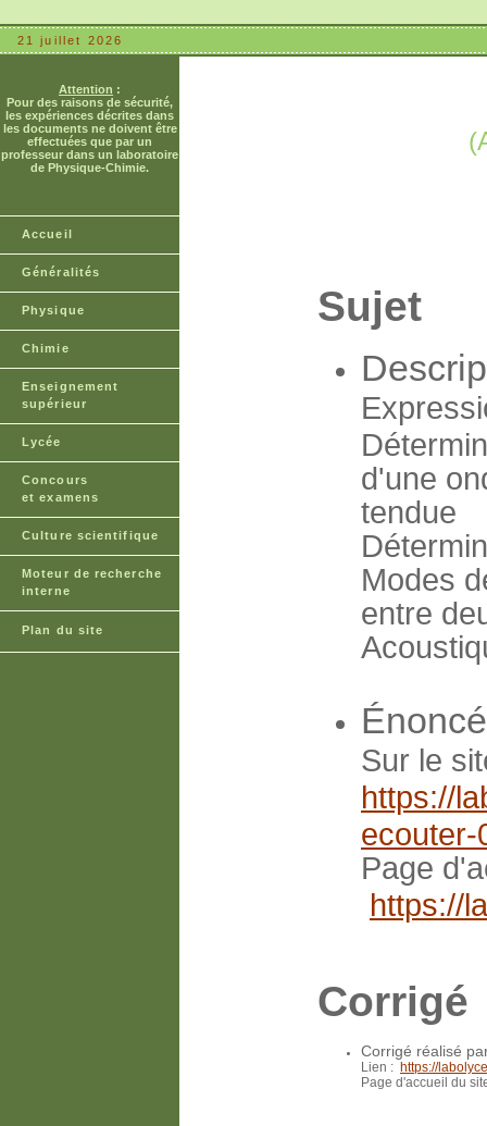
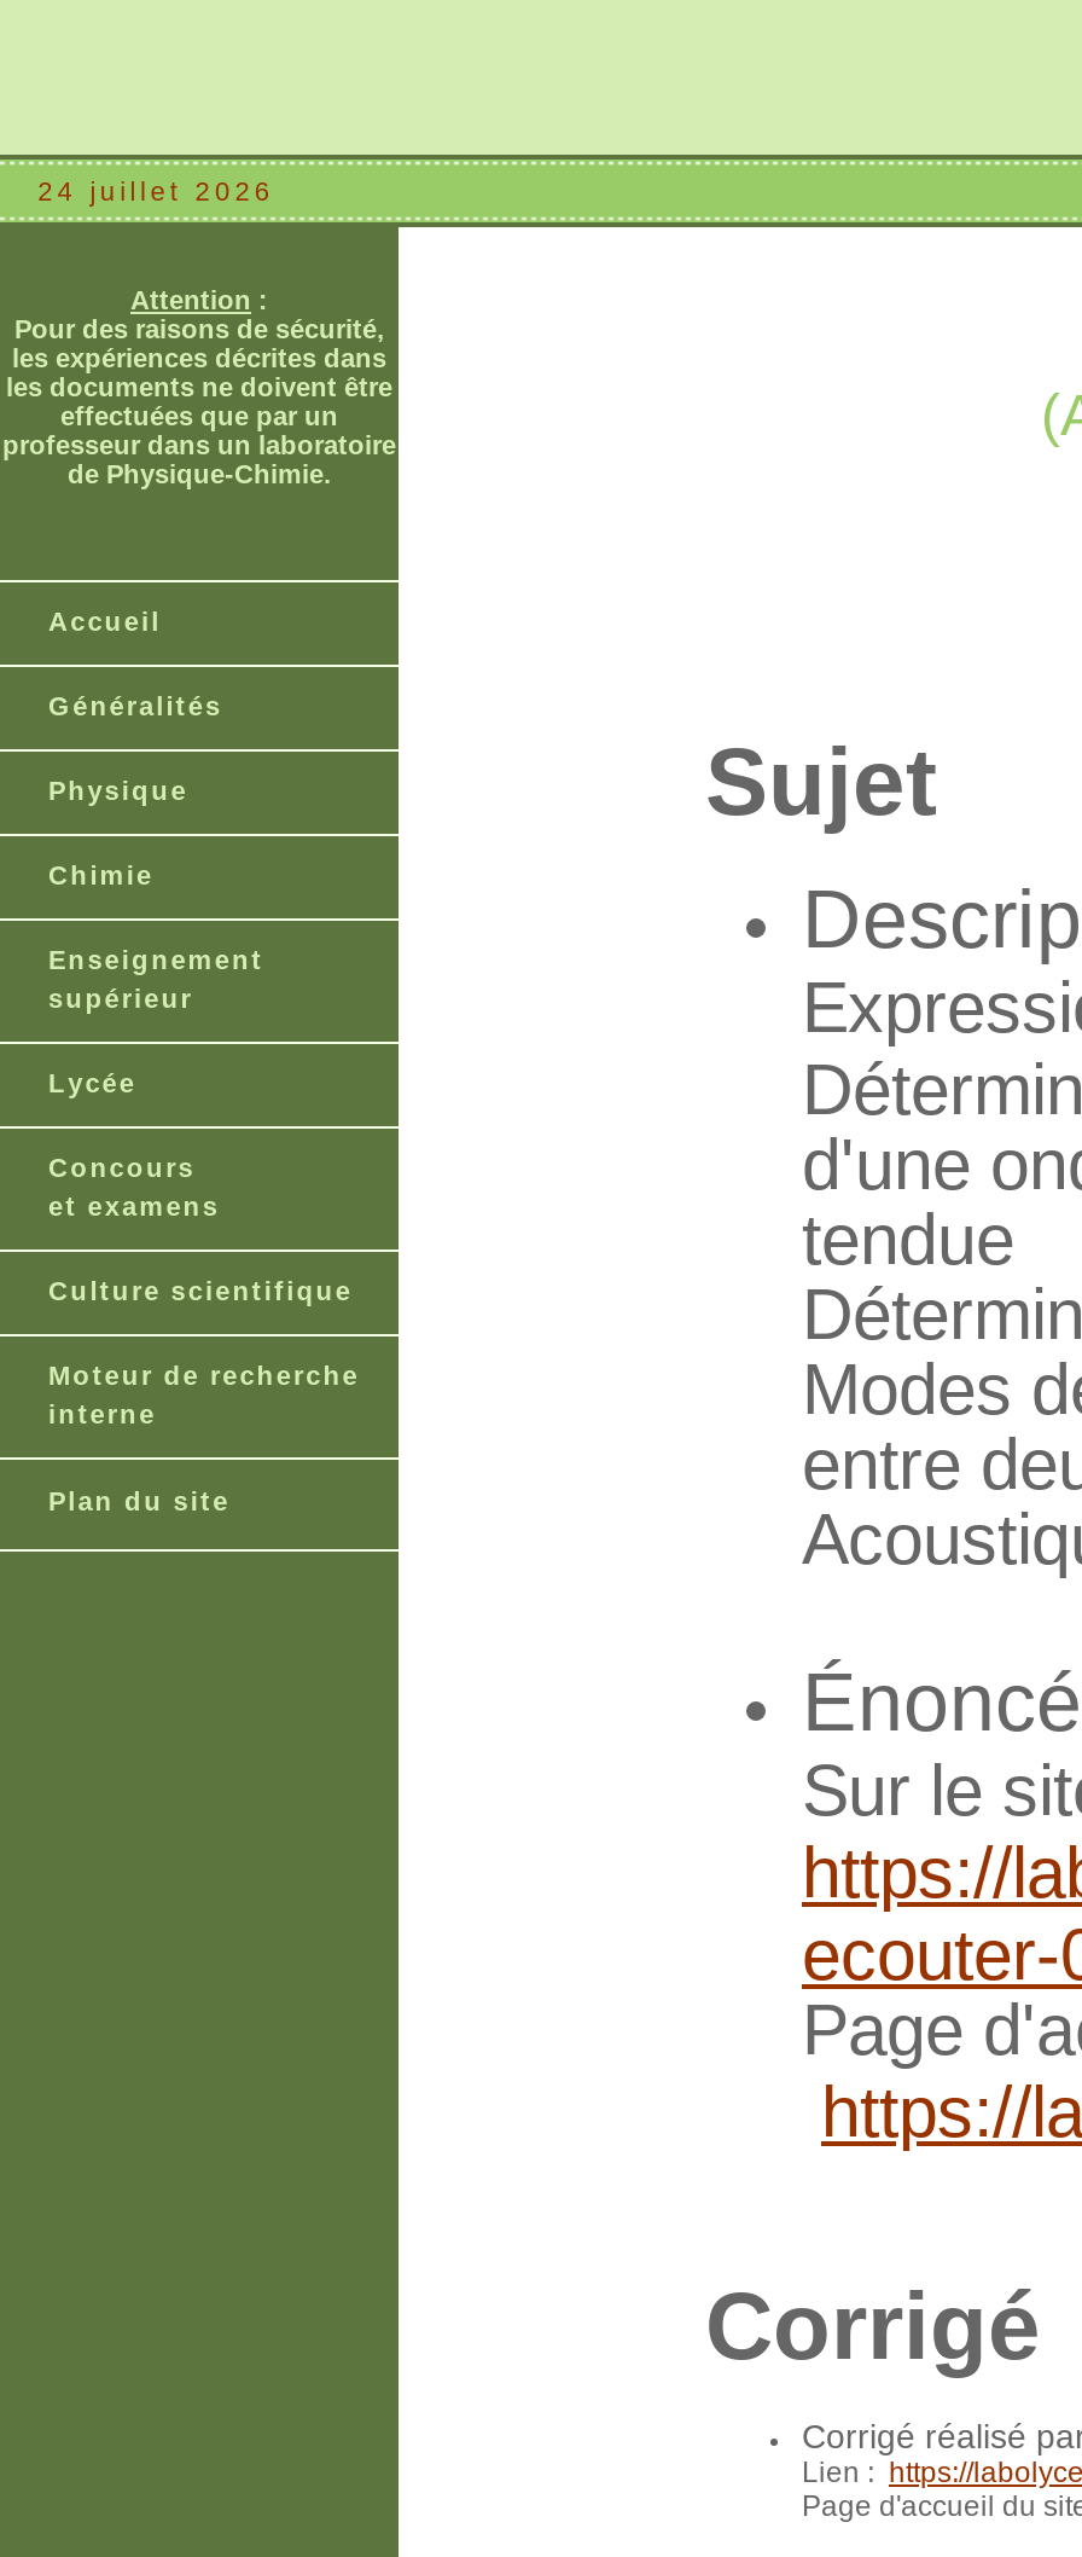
- 21 juillet 2026
+ 24 juillet 2026
